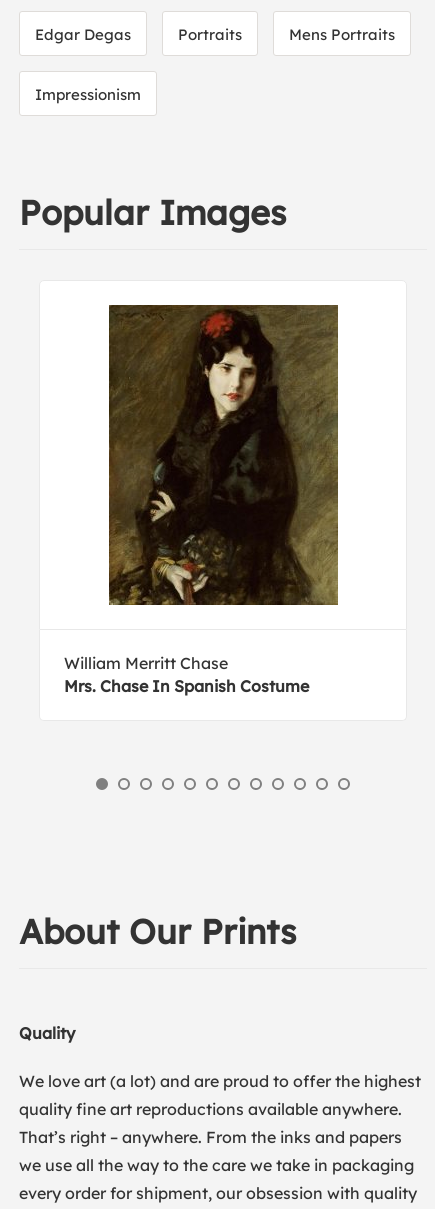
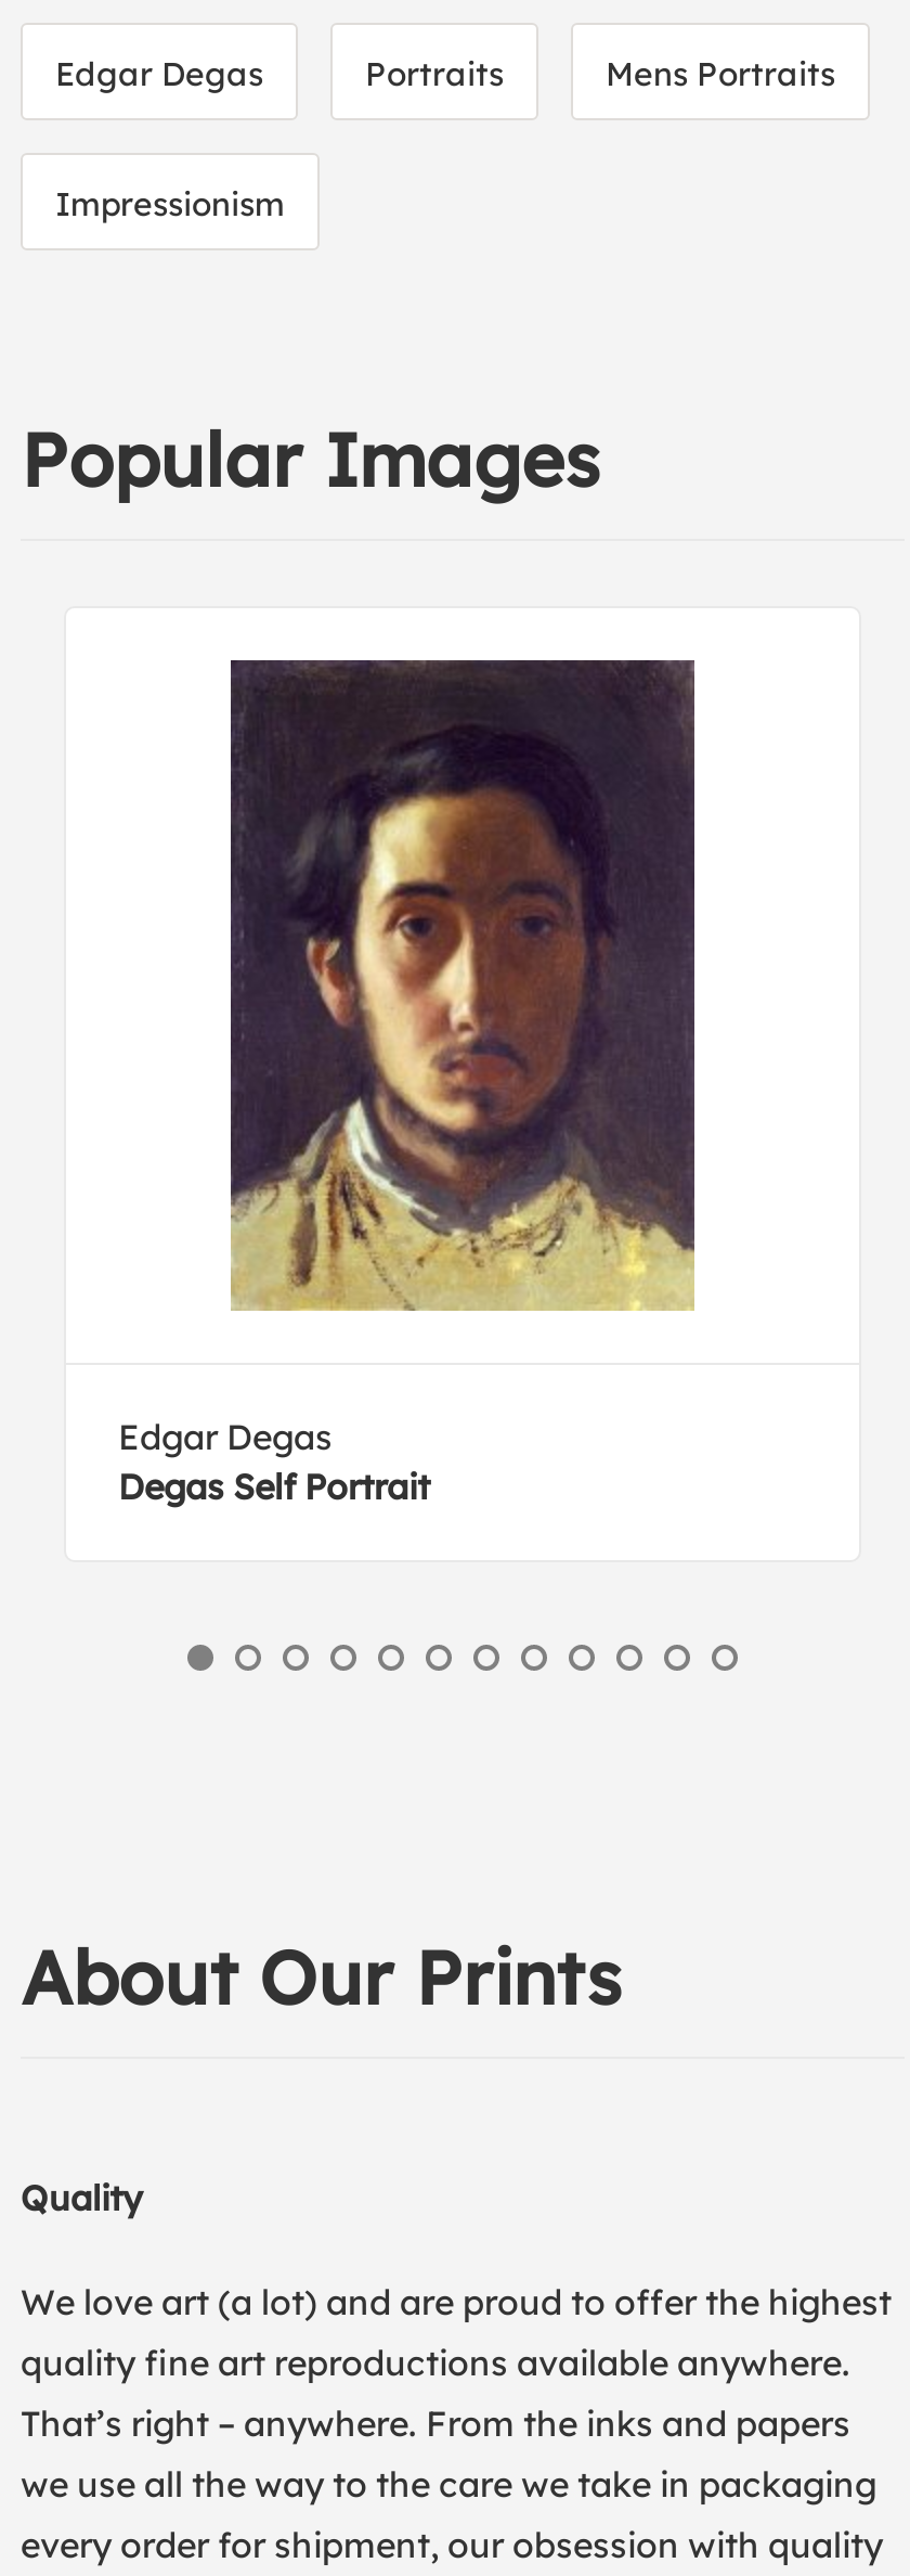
- [image]
+ [image]

- William Merritt Chase
- Mrs. Chase In Spanish Costume
+ Edgar Degas
+ Degas Self Portrait
